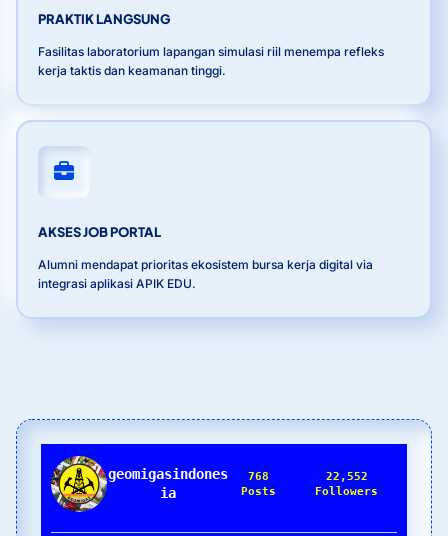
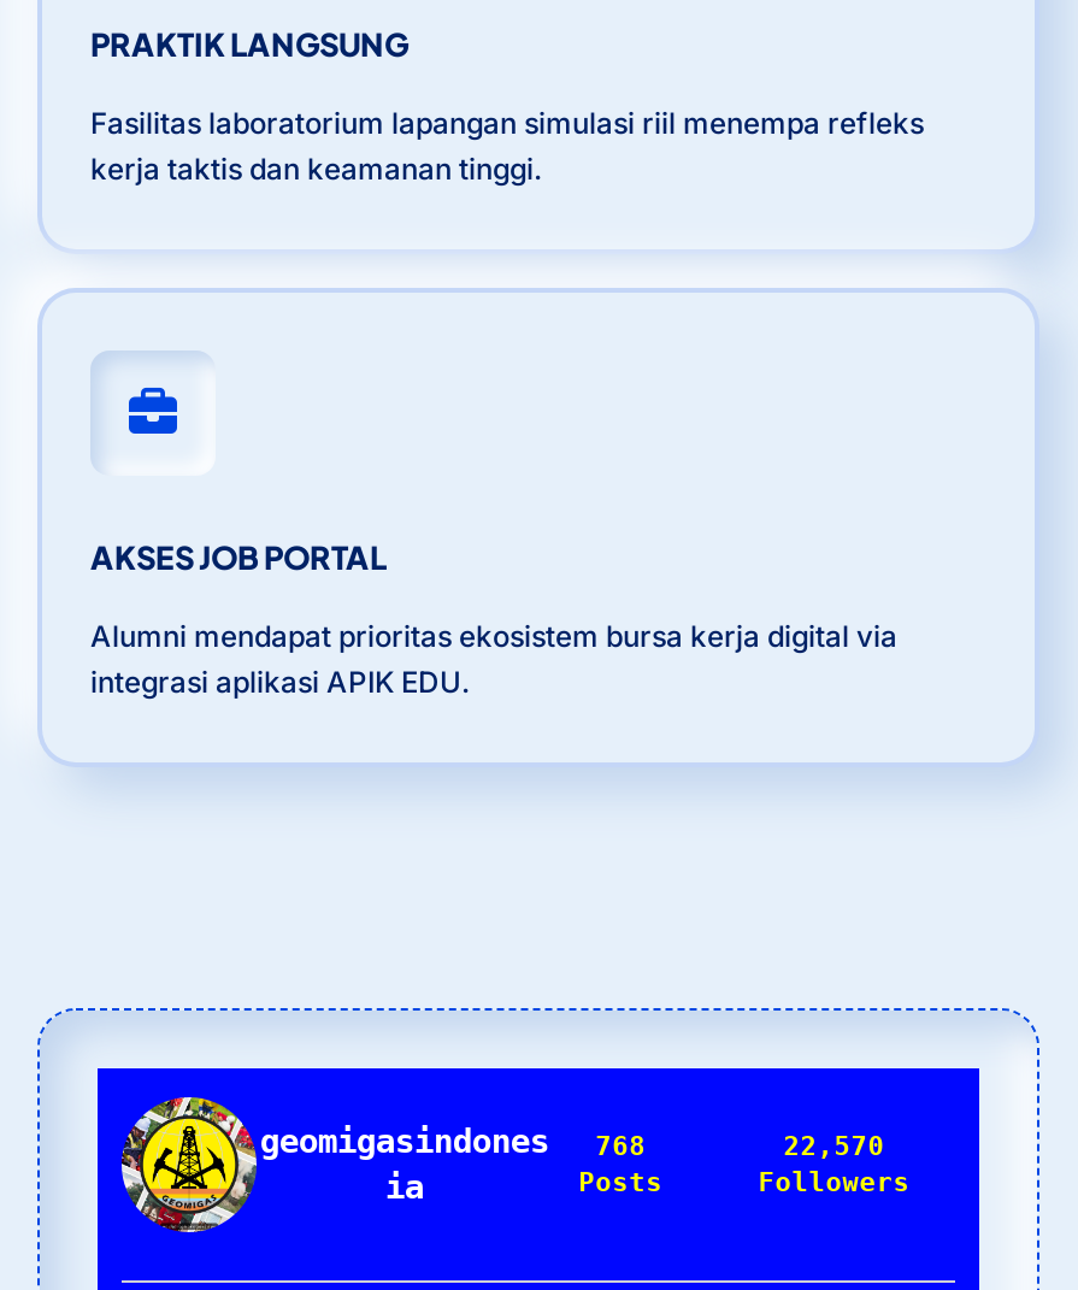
- 22,552
+ 22,570
